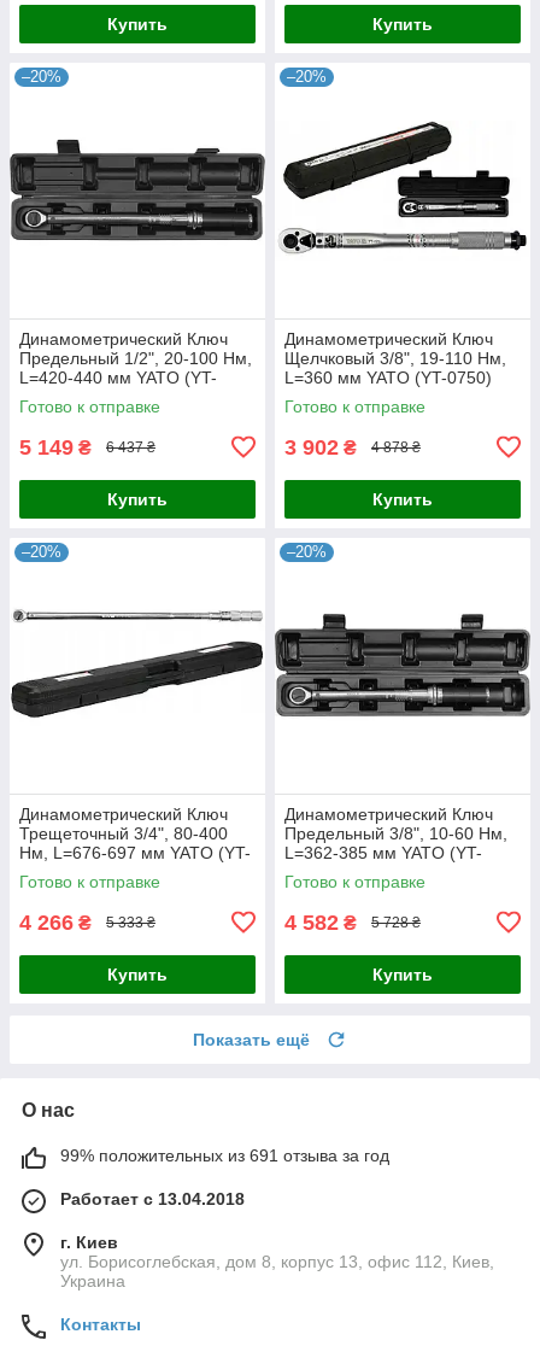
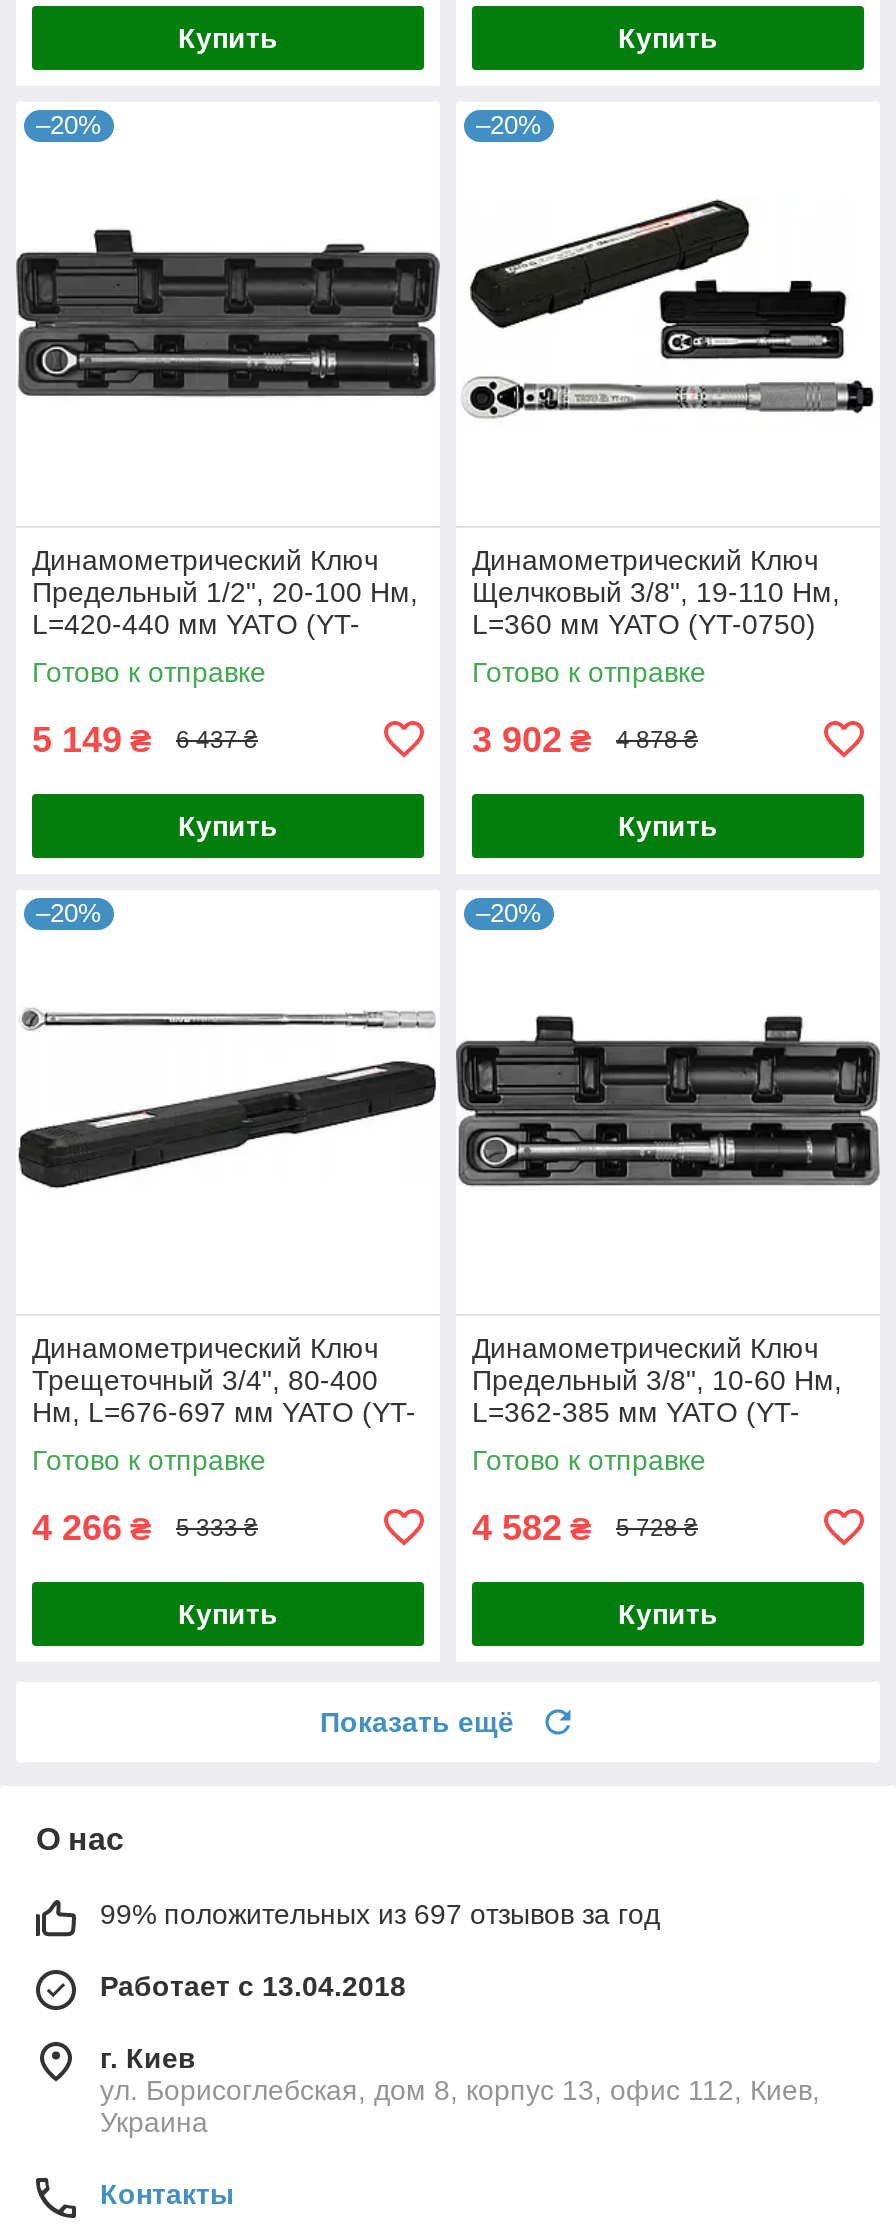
- 99% положительных из 691 отзыва за год
+ 99% положительных из 697 отзывов за год
